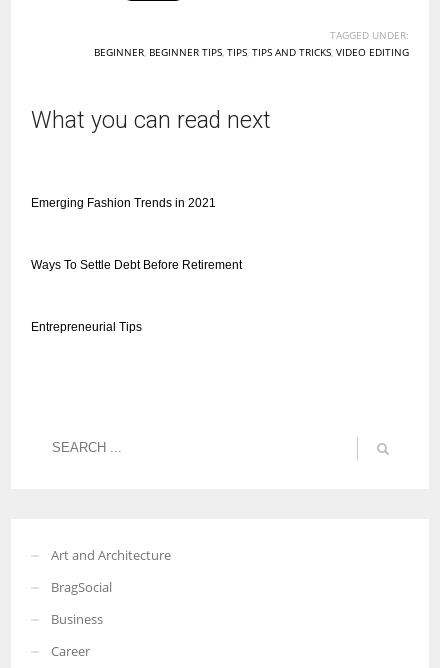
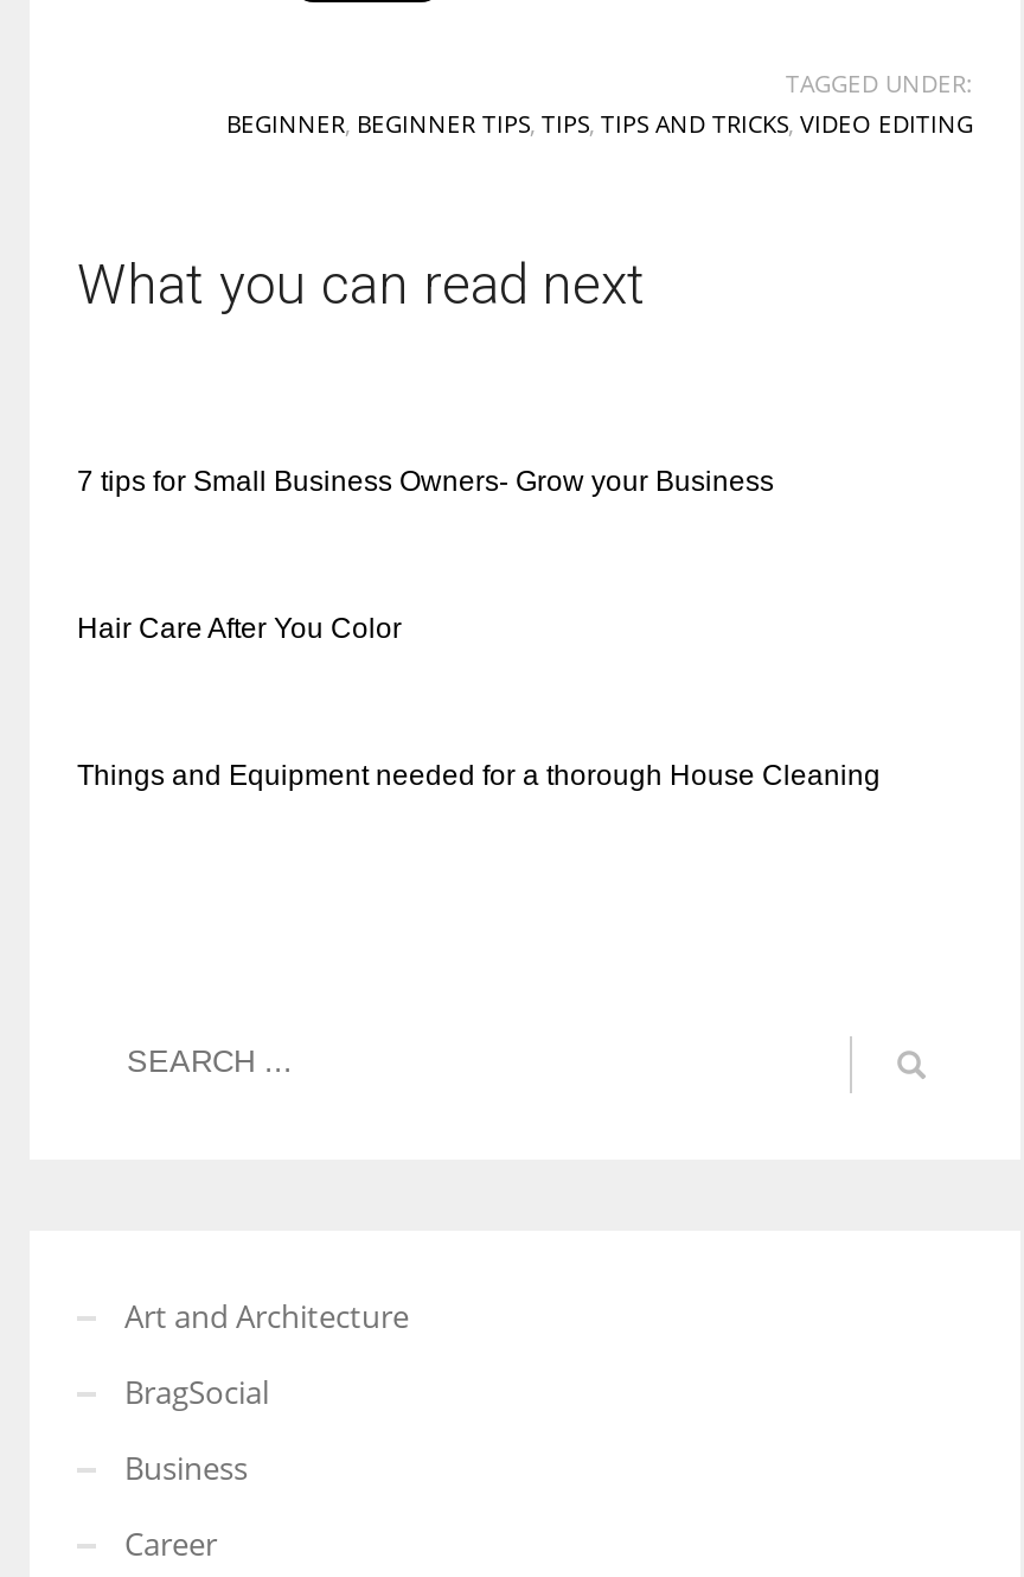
- Emerging Fashion Trends in 2021
+ 7 tips for Small Business Owners- Grow your Business

- Ways To Settle Debt Before Retirement
+ Hair Care After You Color

- Entrepreneurial Tips
+ Things and Equipment needed for a thorough House Cleaning
